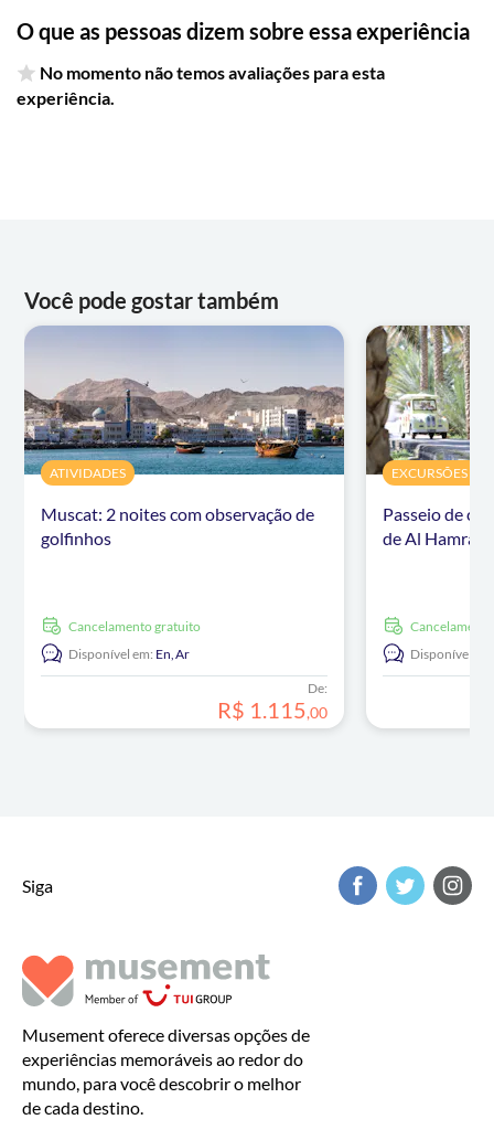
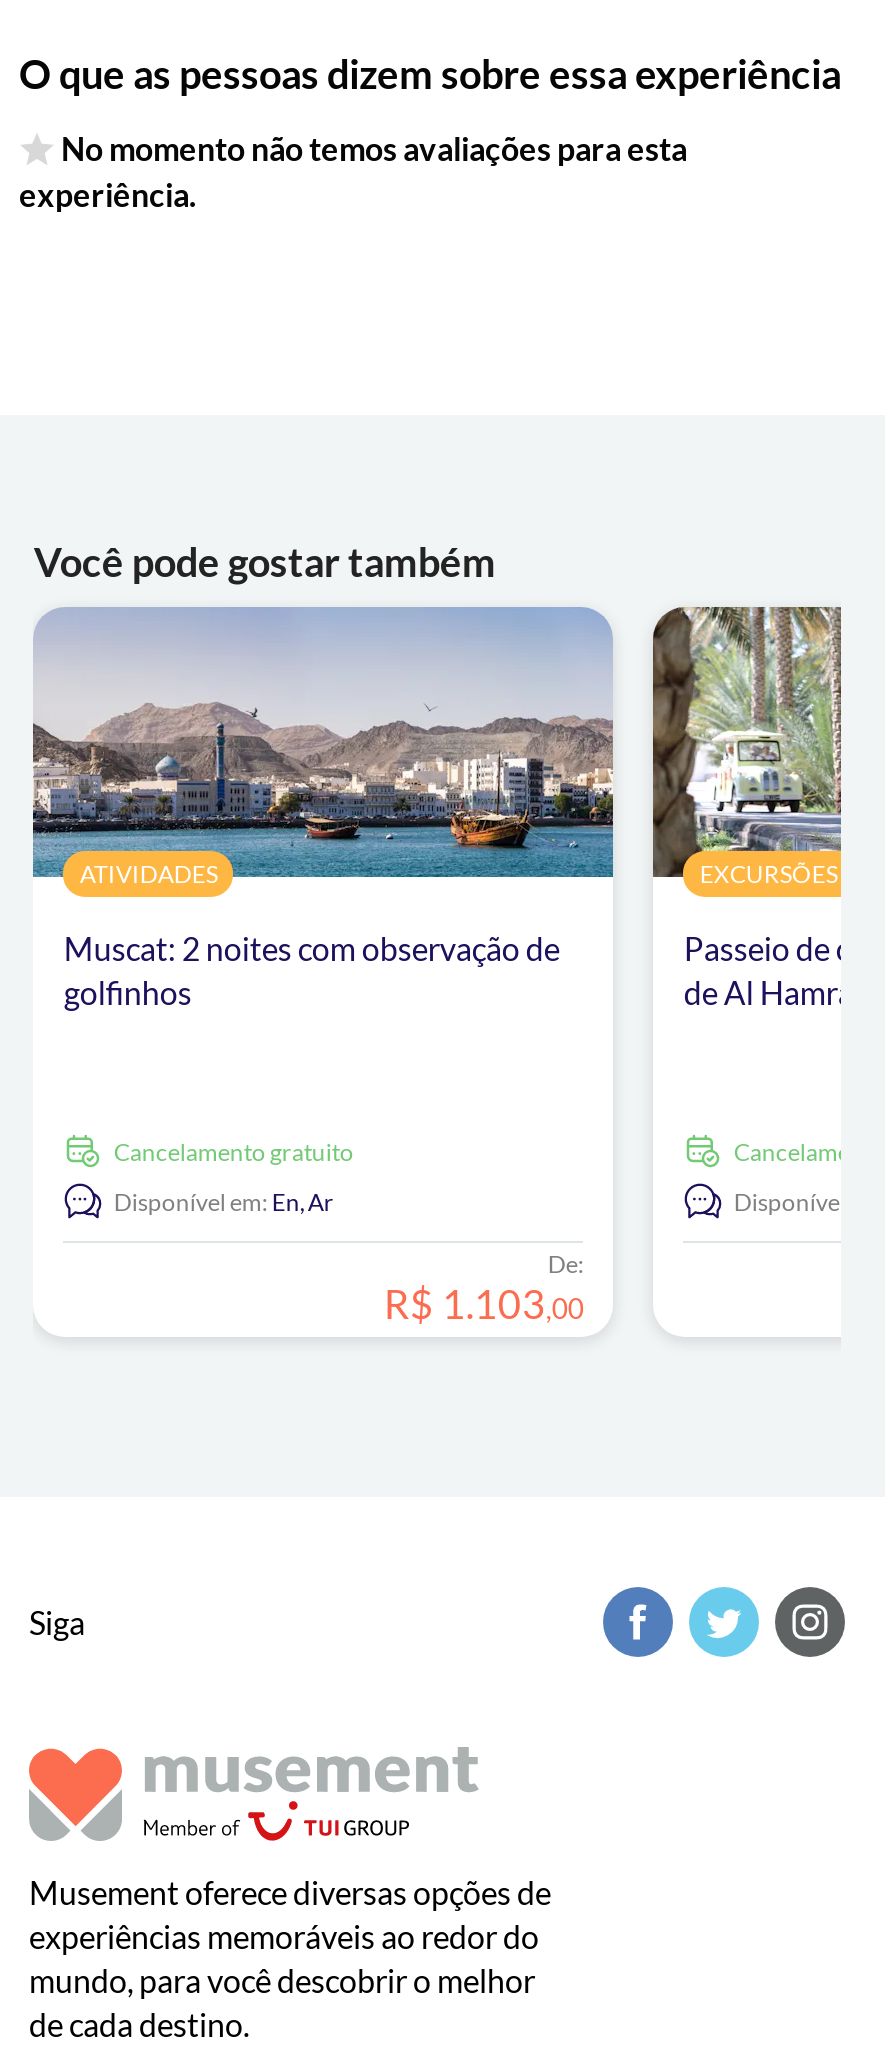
- R$ 1. 115, 00
+ R$ 1. 103, 00
